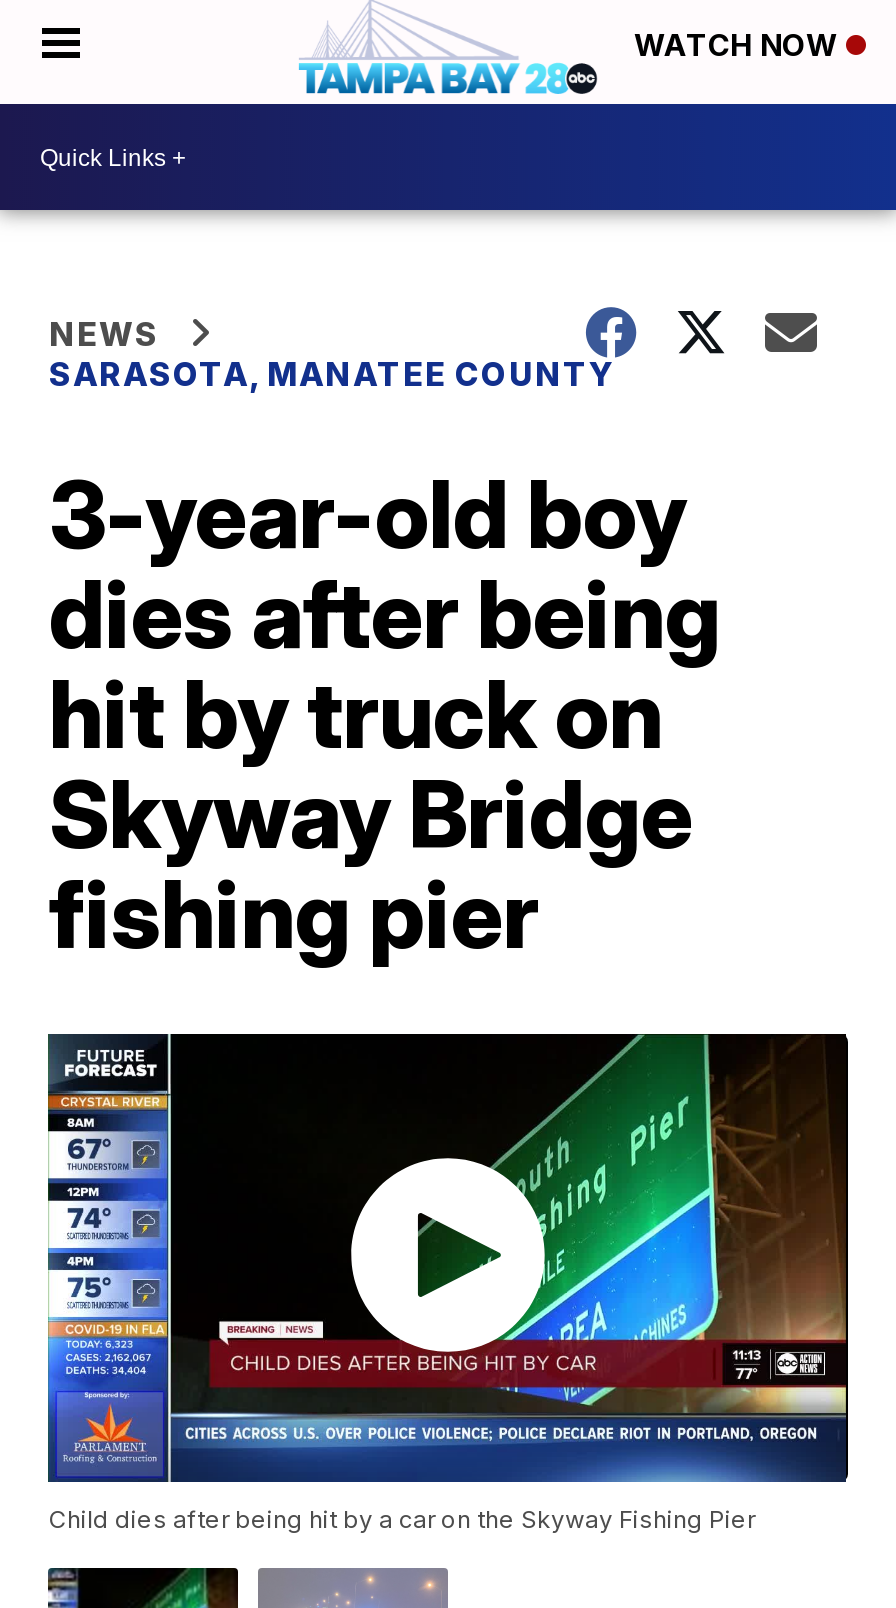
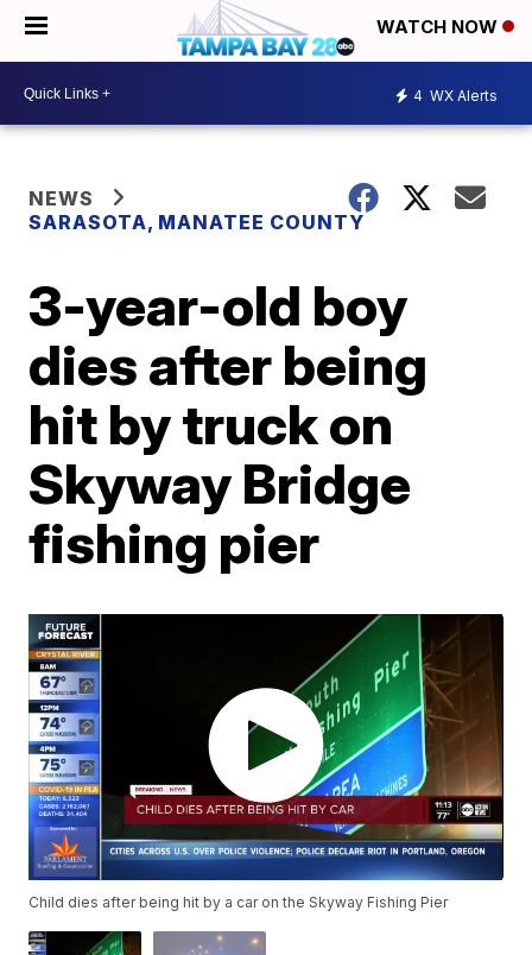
+ 4 WX Alerts
